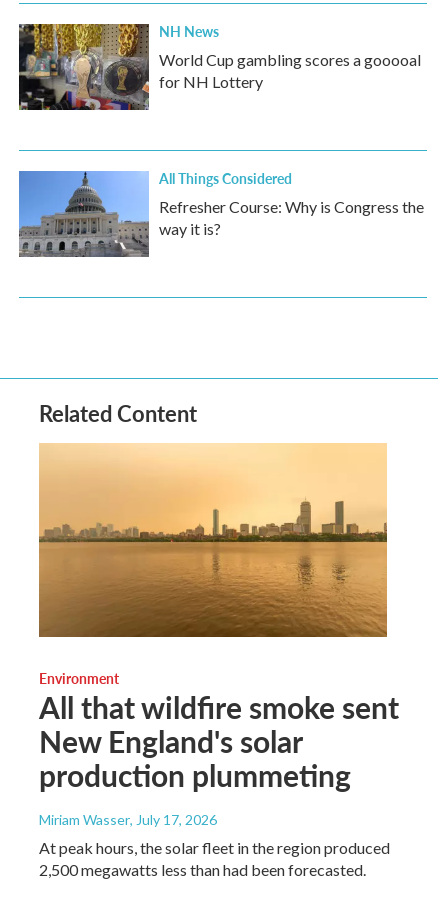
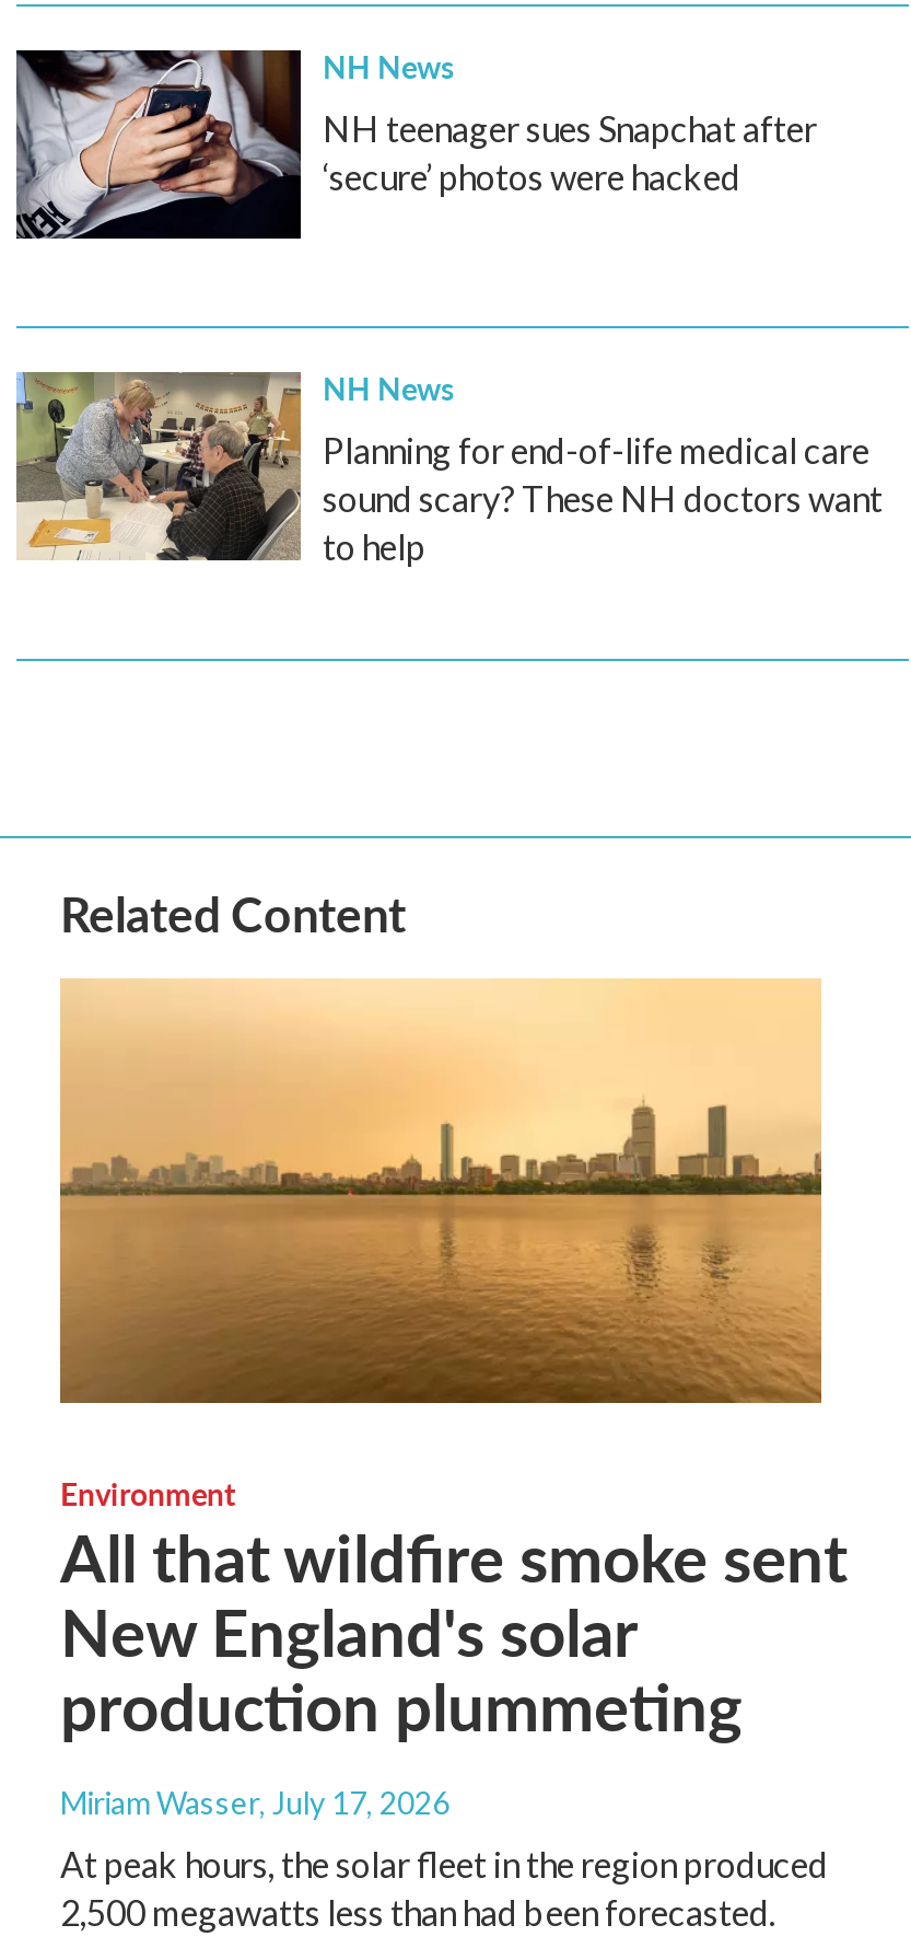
- [image]
- World Cup gambling scores a gooooal
- for NH Lottery
+ [image]
+ NH teenager sues Snapchat after
+ ‘secure’ photos were hacked

- [image]
- All Things Considered
- Refresher Course: Why is Congress the
- way it is?
+ [image]
+ NH News
+ Planning for end-of-life medical care
+ sound scary? These NH doctors want
+ to help
